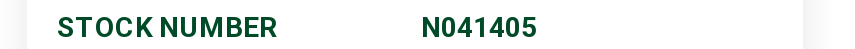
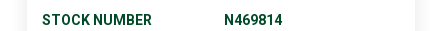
- N041405
+ N469814
